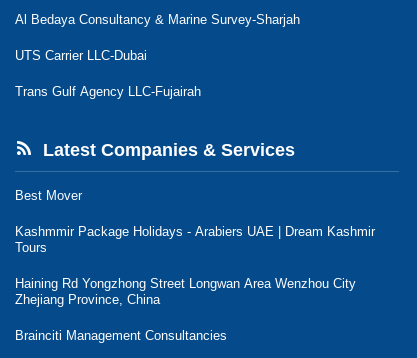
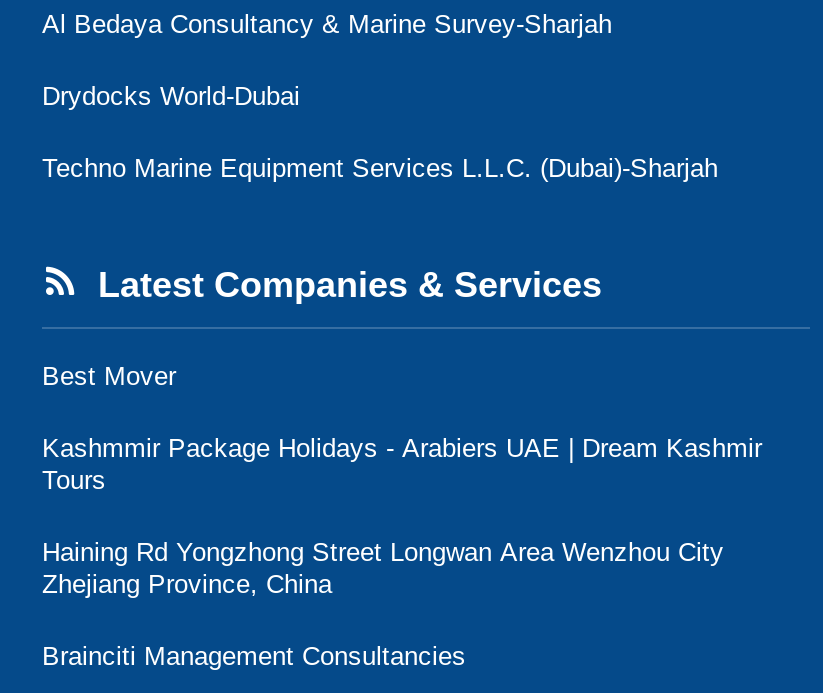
- UTS Carrier LLC-Dubai
+ Drydocks World-Dubai

- Trans Gulf Agency LLC-Fujairah
+ Techno Marine Equipment Services L.L.C. (Dubai)-Sharjah
